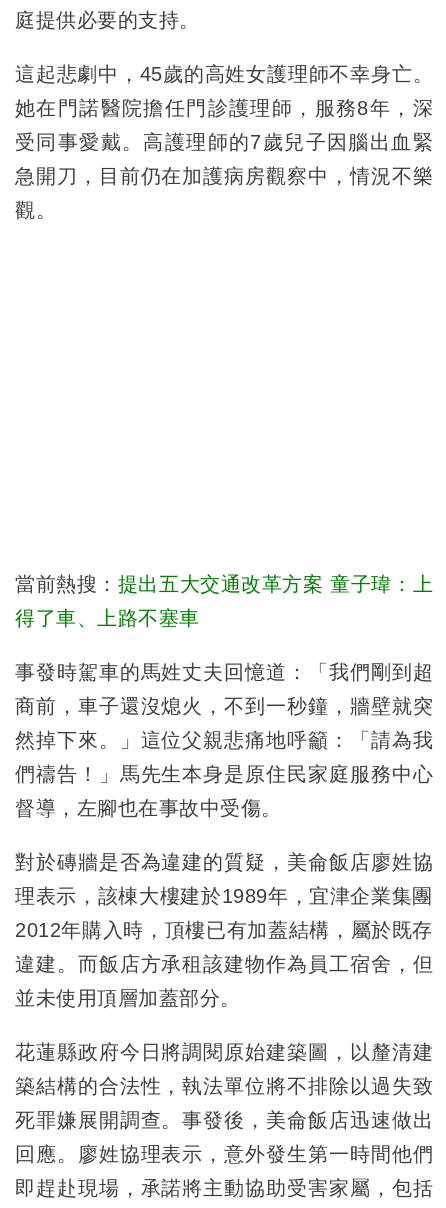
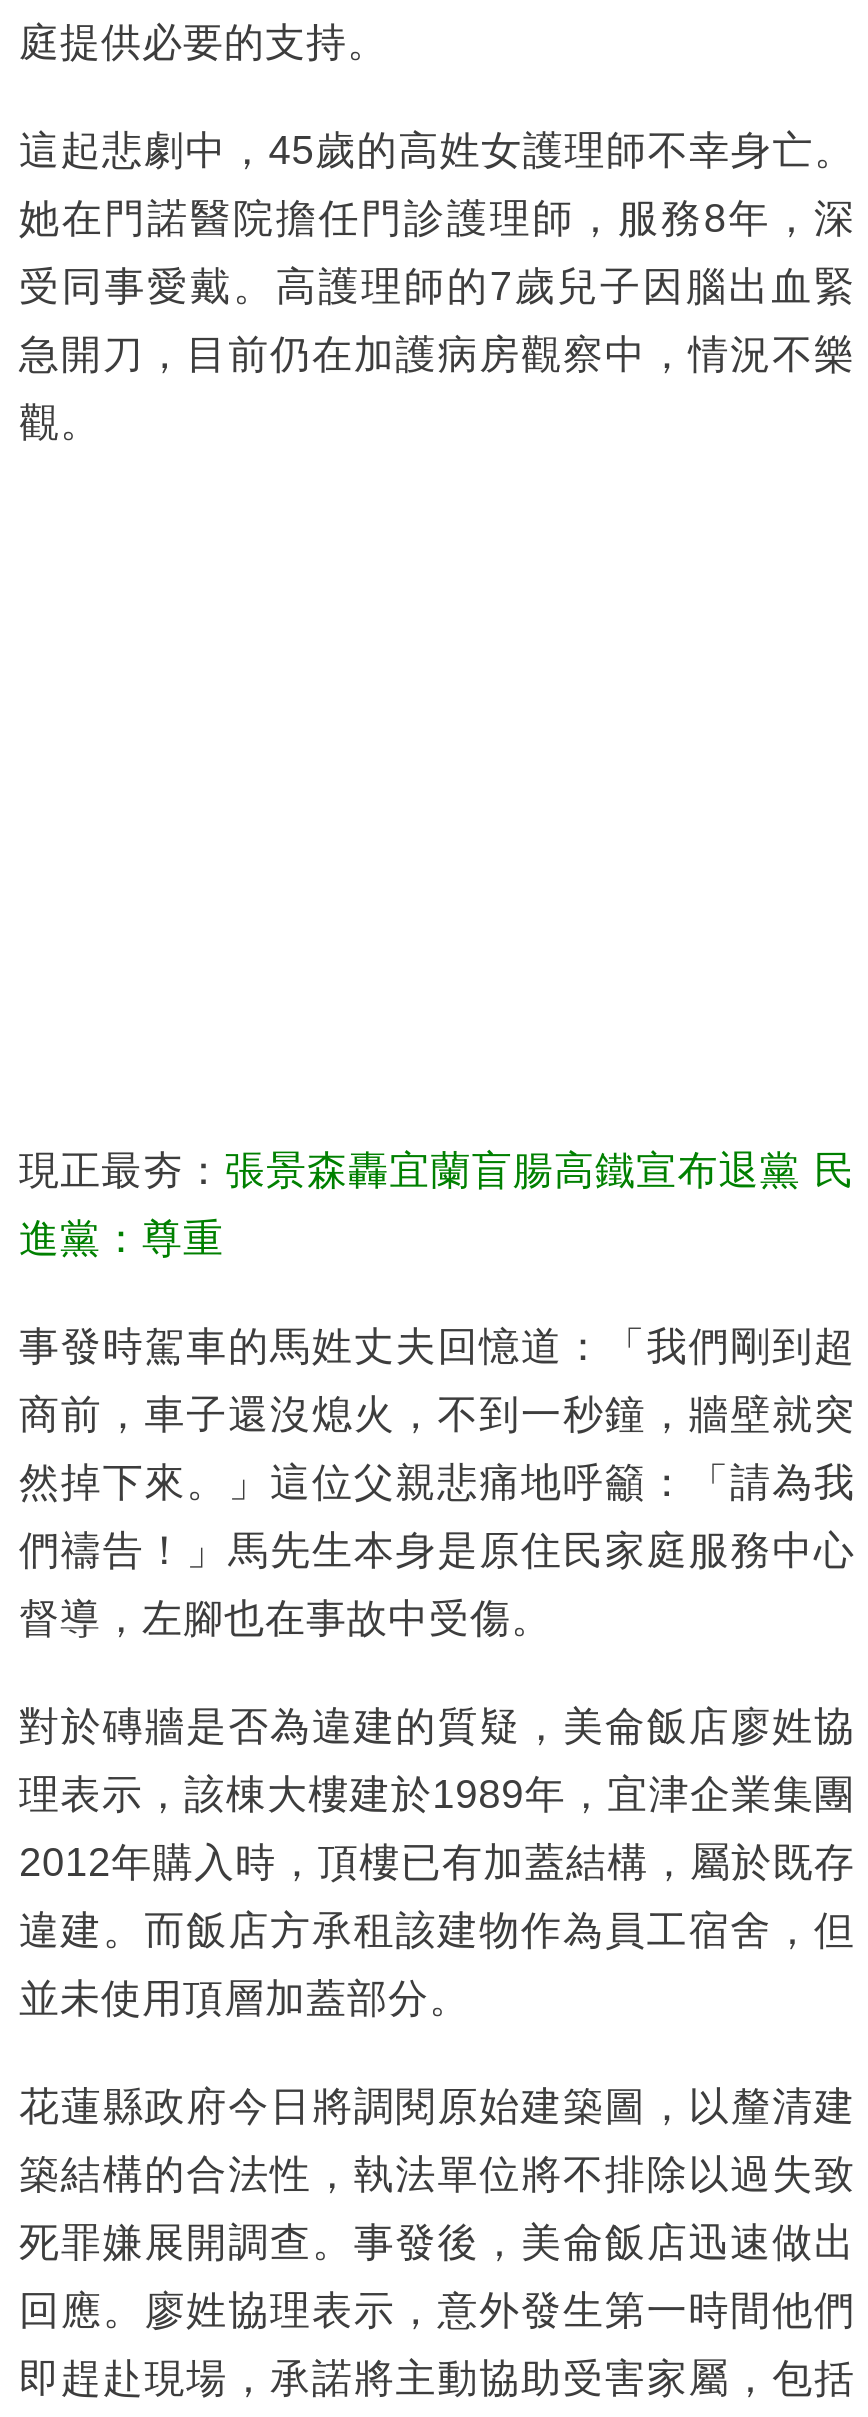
- 當前熱搜：提出五大交通改革方案 童子瑋：上
+ 現正最夯：張景森轟宜蘭盲腸高鐵宣布退黨 民

- 得了車、上路不塞車
+ 進黨：尊重
